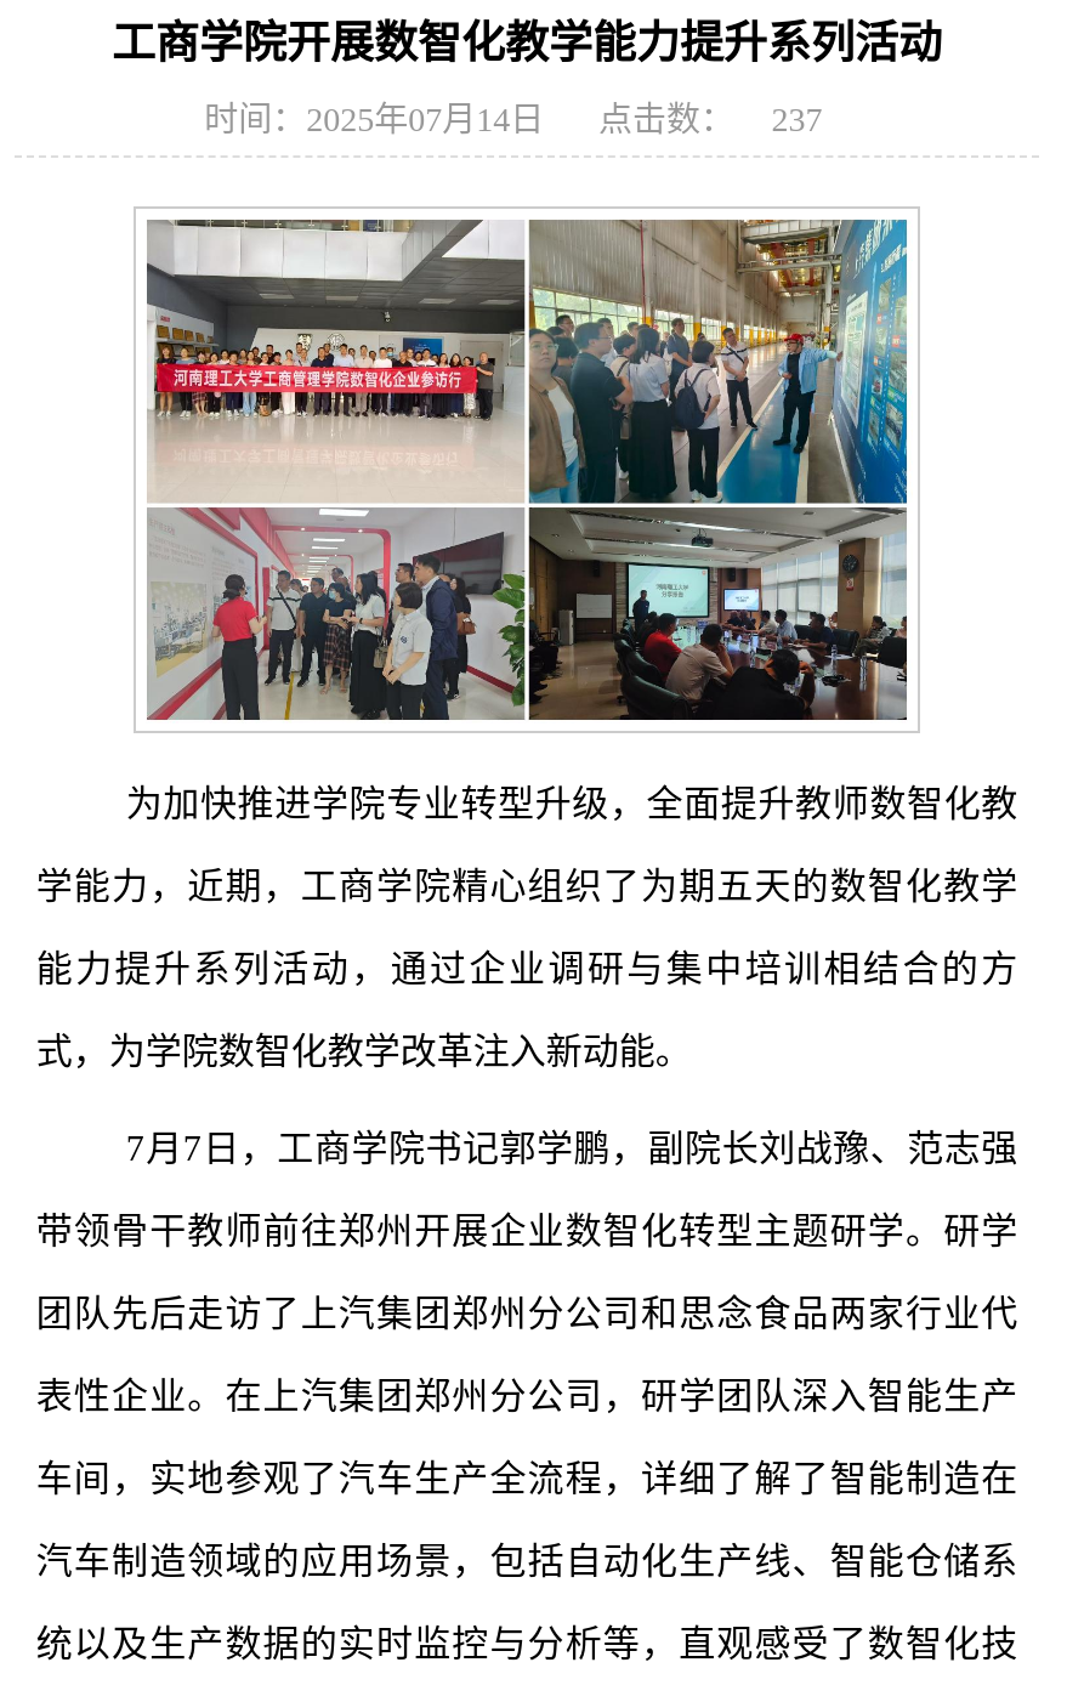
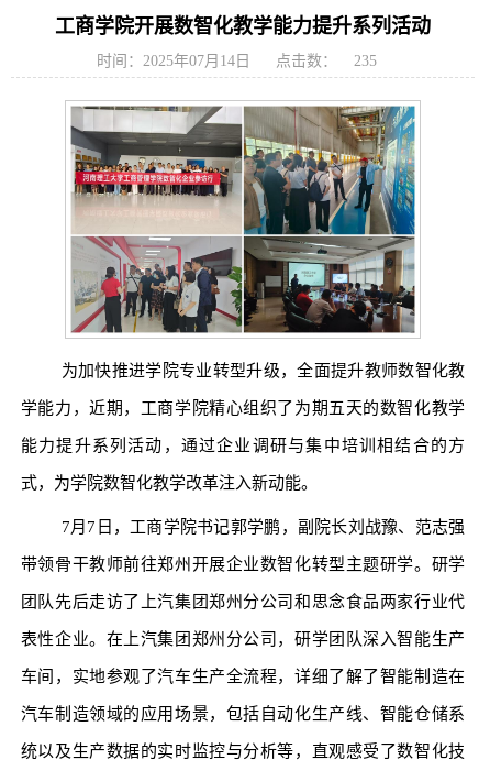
- 时间：2025年07月14日 点击数： 237
+ 时间：2025年07月14日 点击数： 235
